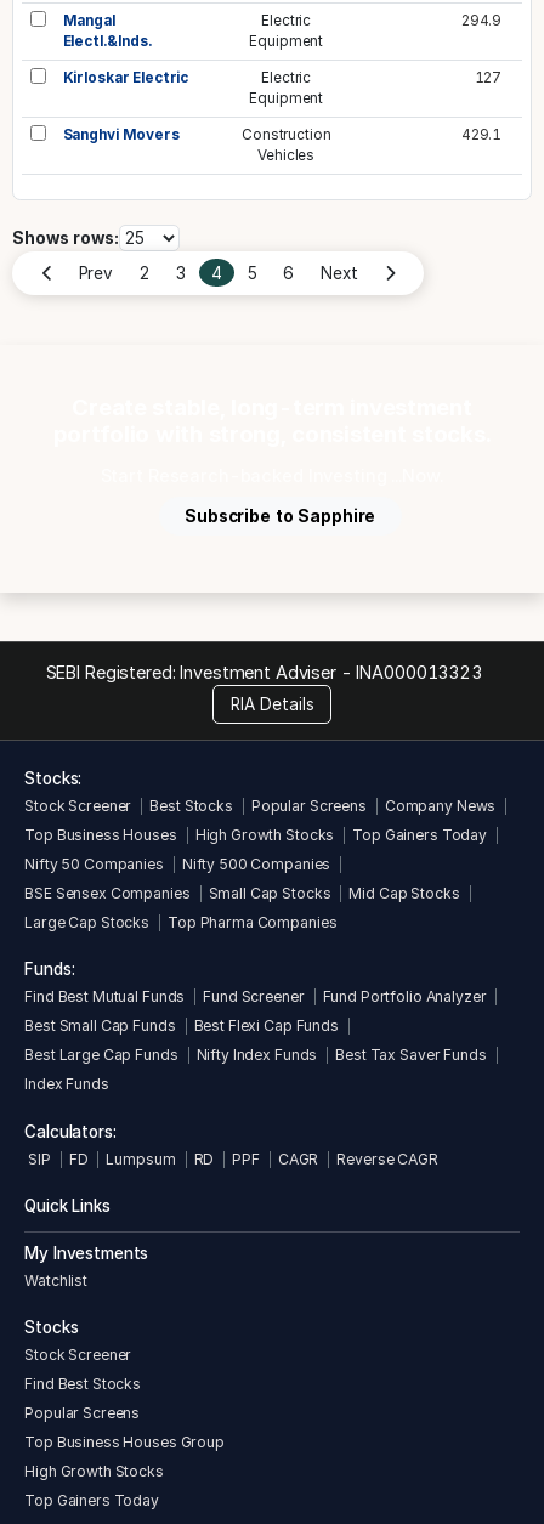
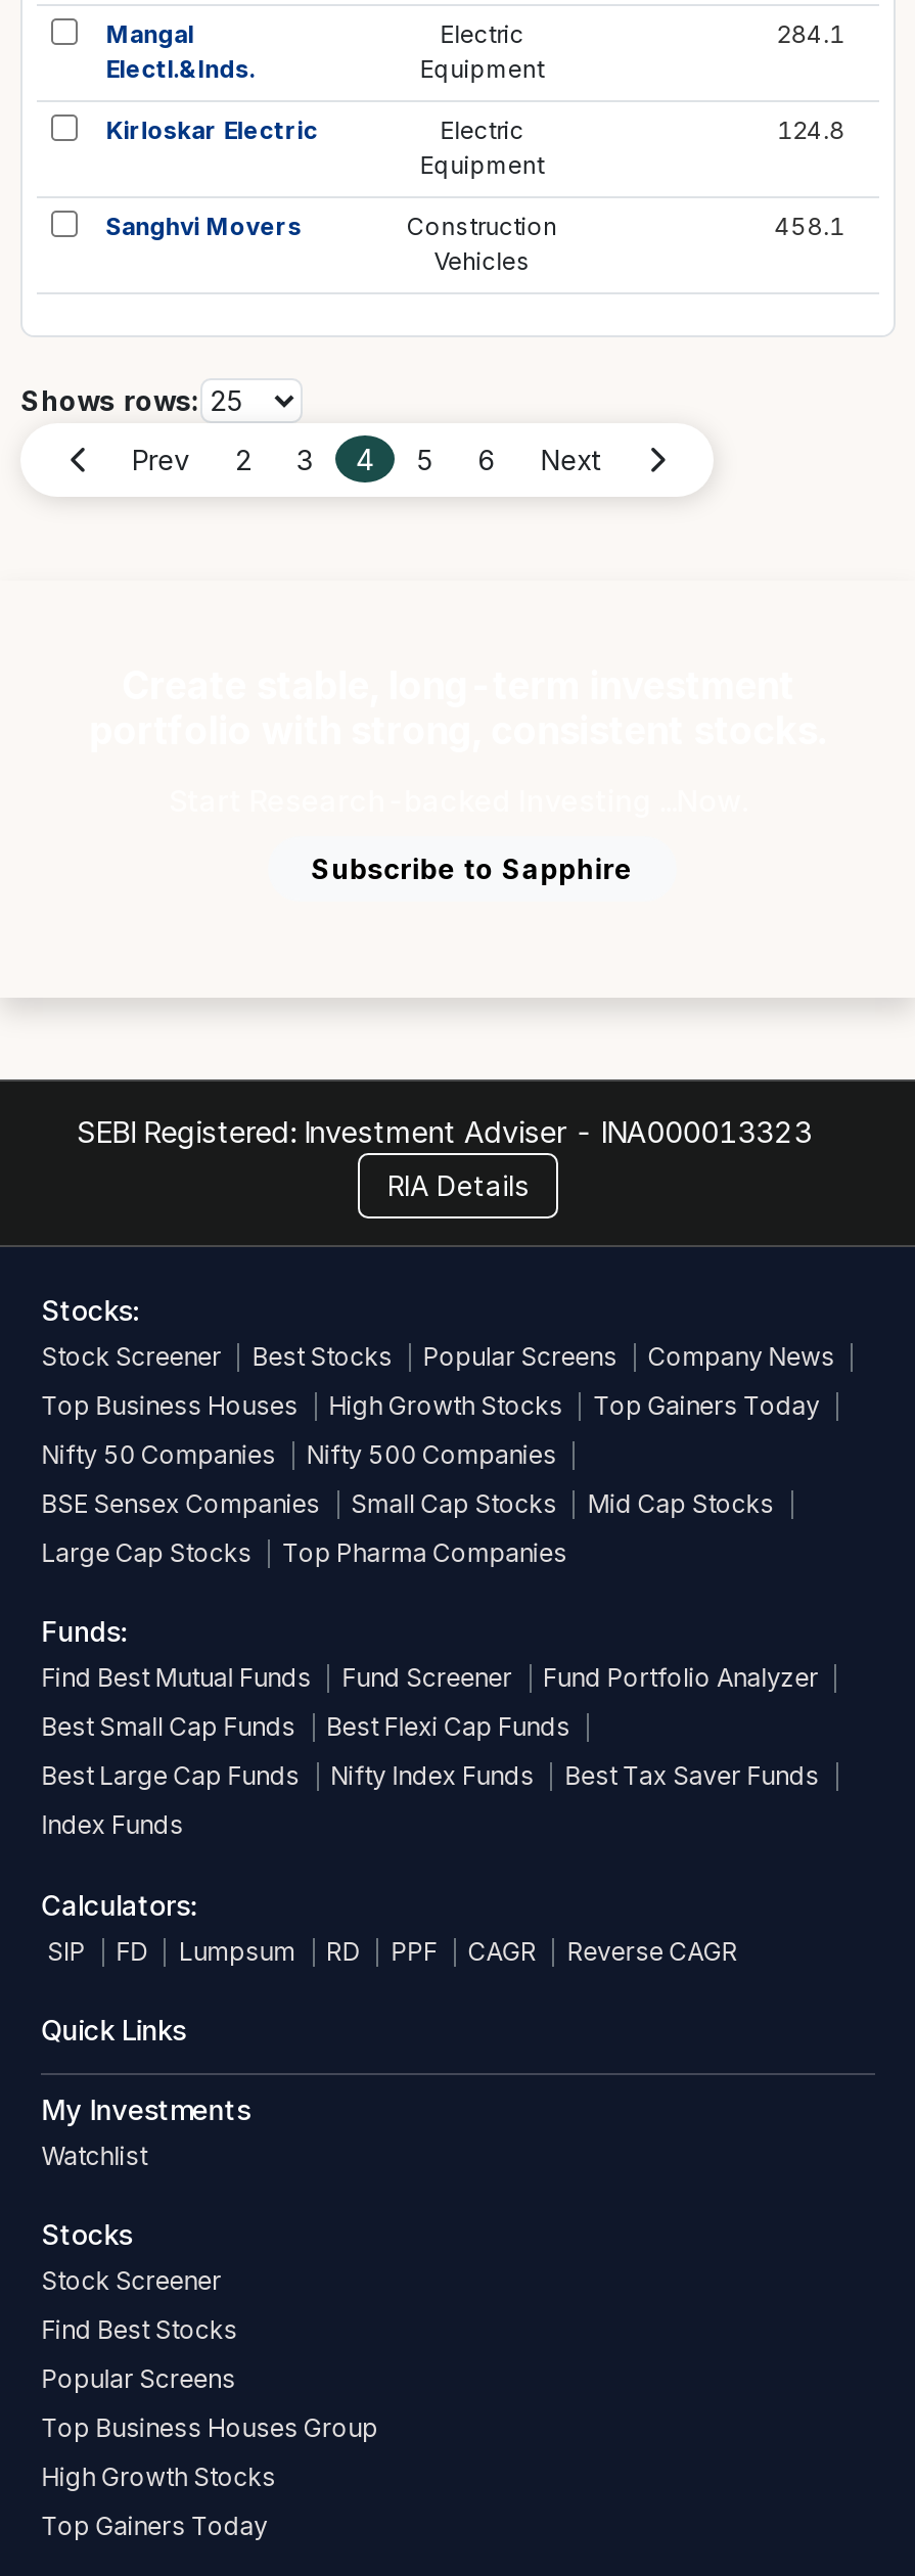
- 294.9
+ 284.1

- 127
+ 124.8

- 429.1
+ 458.1
